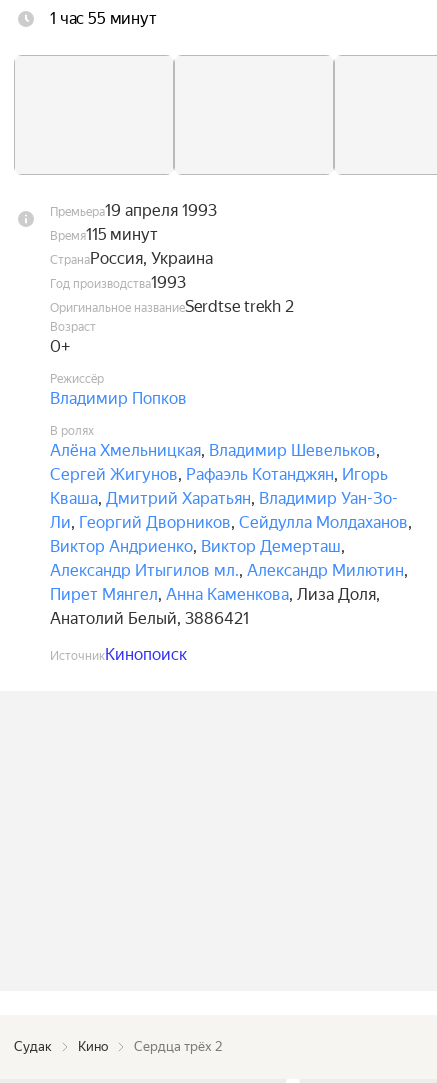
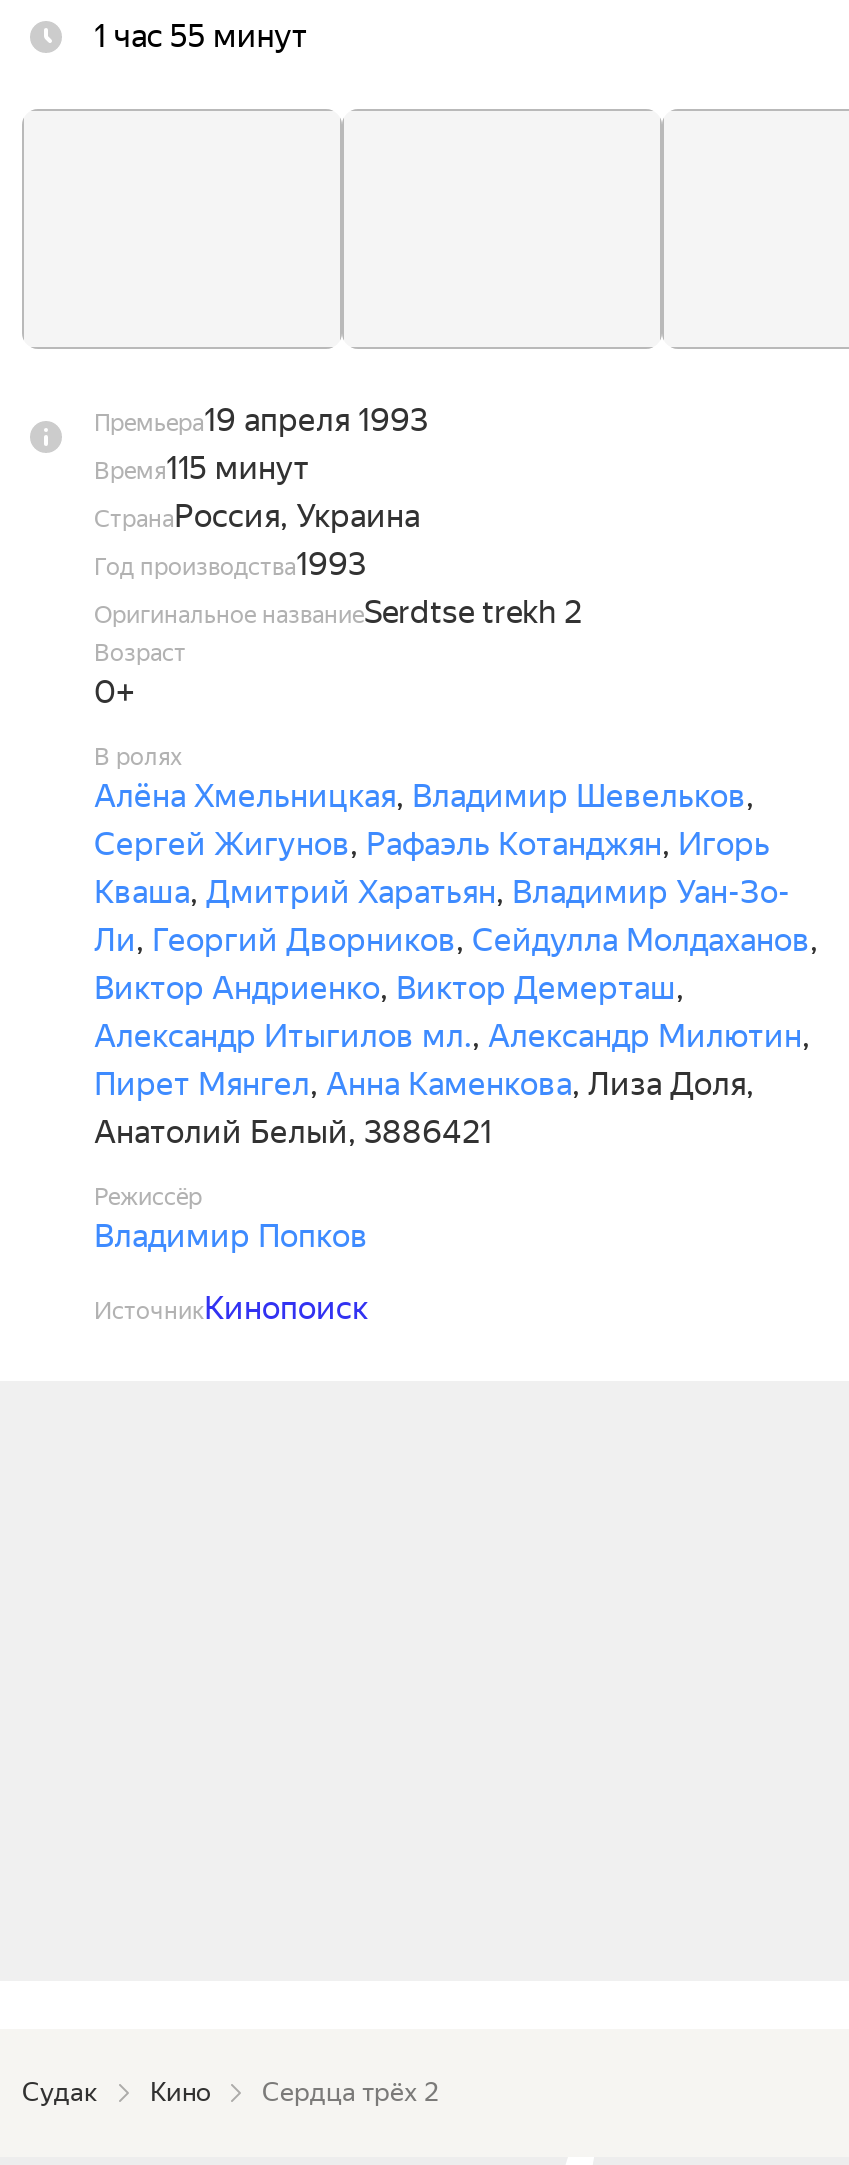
moved down: Режиссёр | Владимир Попков

moved up: В ролях | Алёна Хмельницкая, Владимир Шевельков, | Сергей Жигунов, Рафаэль Котанджян, Игорь | ... | Пирет Мянгел, Анна Каменкова, Лиза Доля, | Анатолий Белый, 3886421
